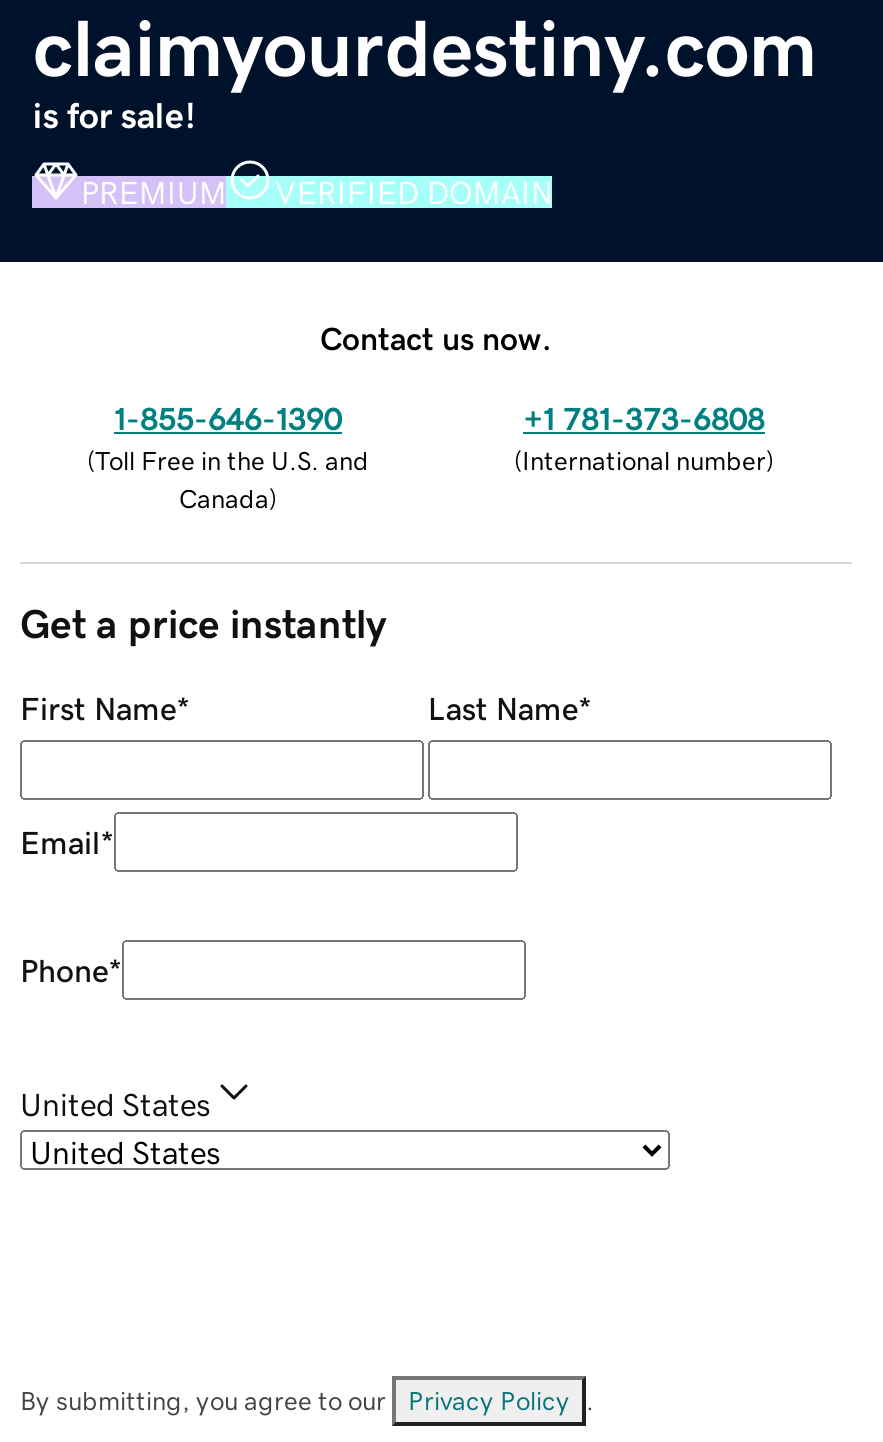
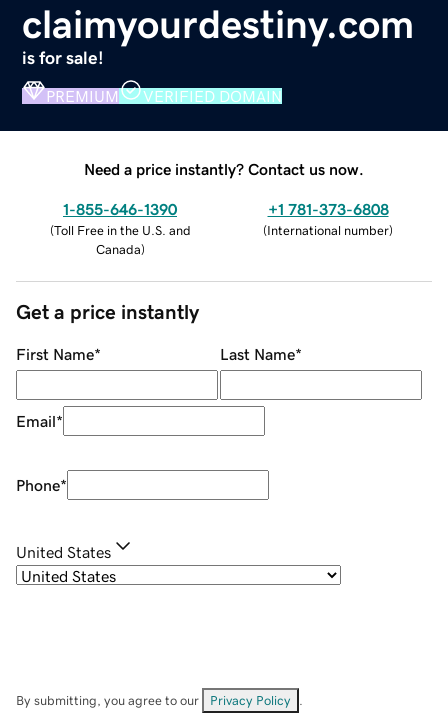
- Contact us now.
+ Need a price instantly? Contact us now.
